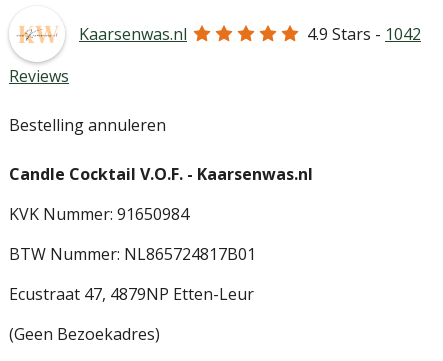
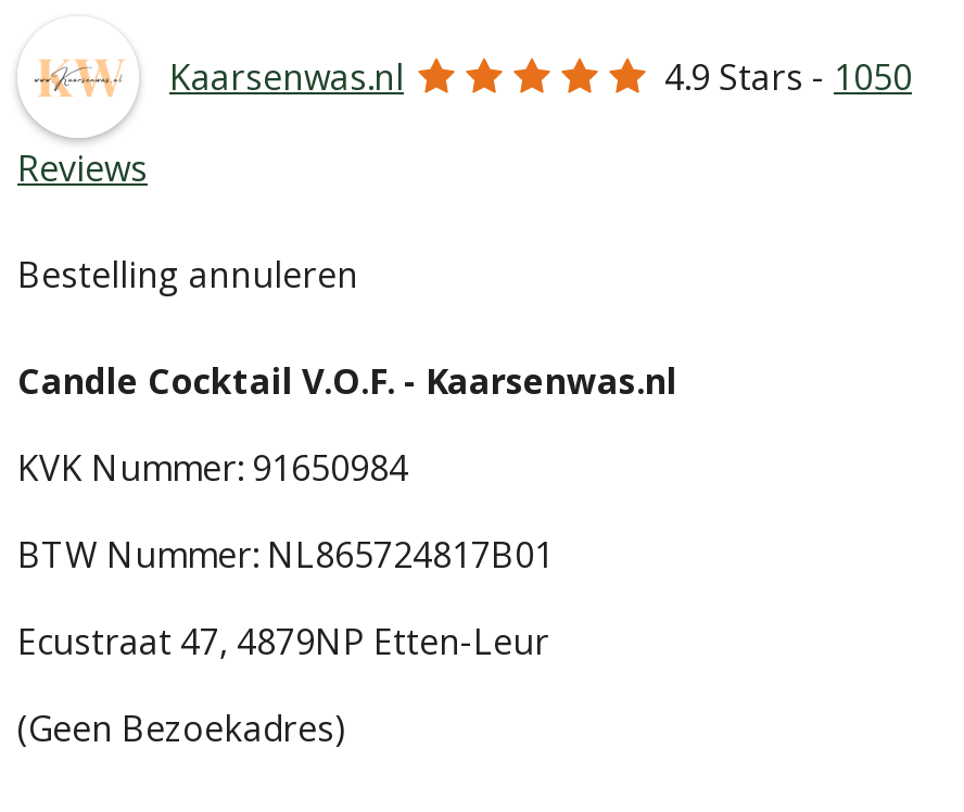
- 4.9 Stars - 1042
+ 4.9 Stars - 1050
